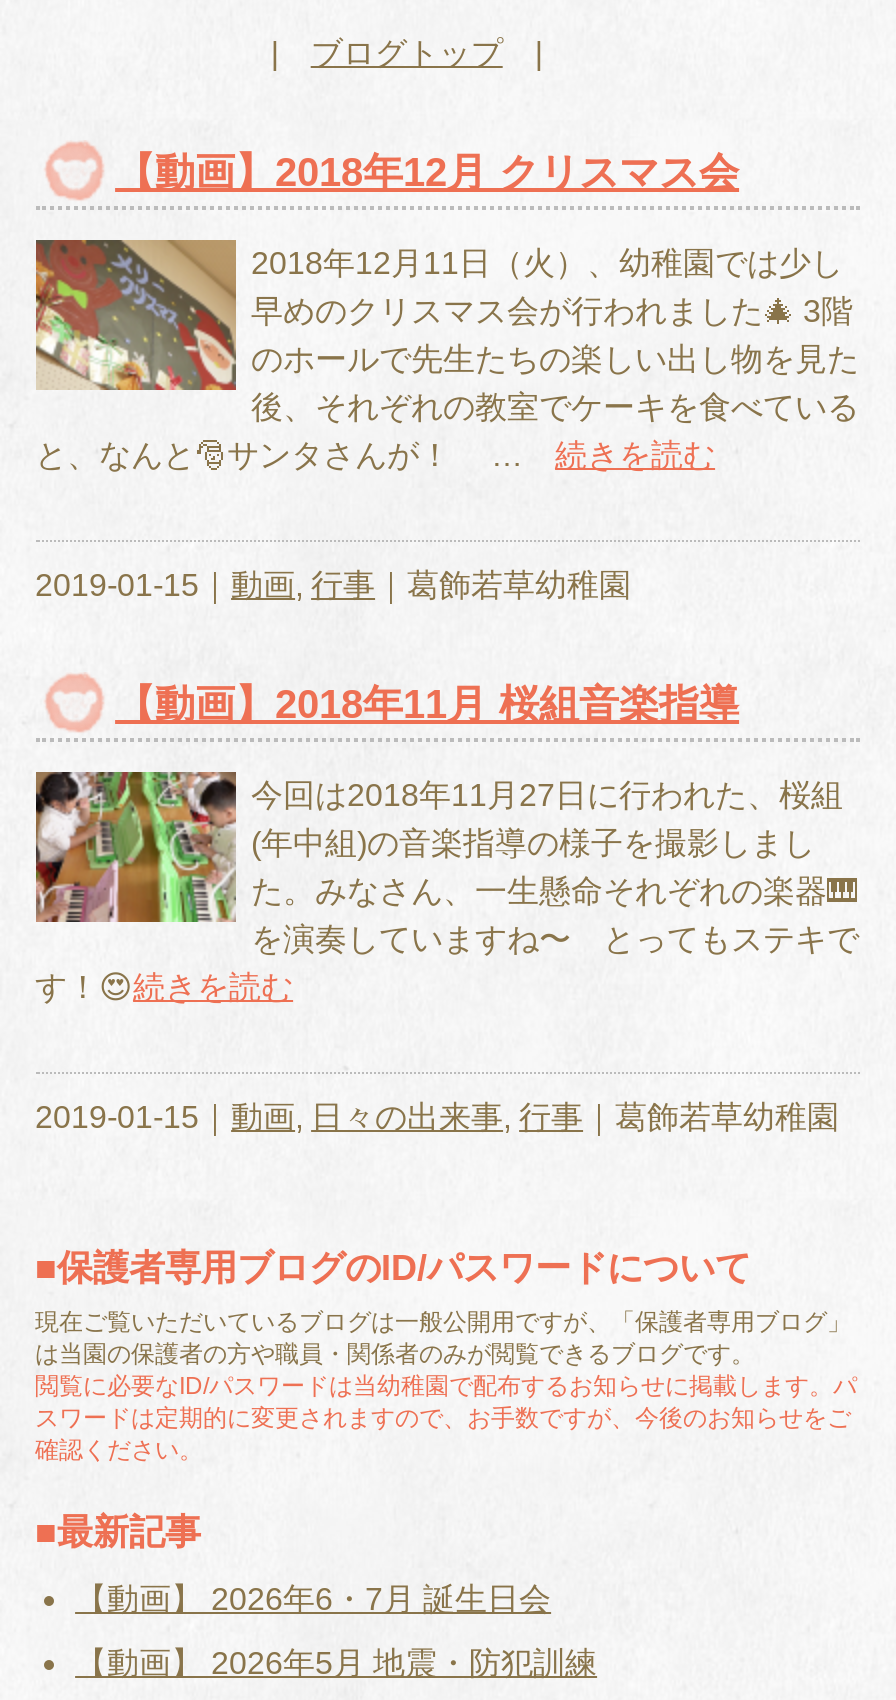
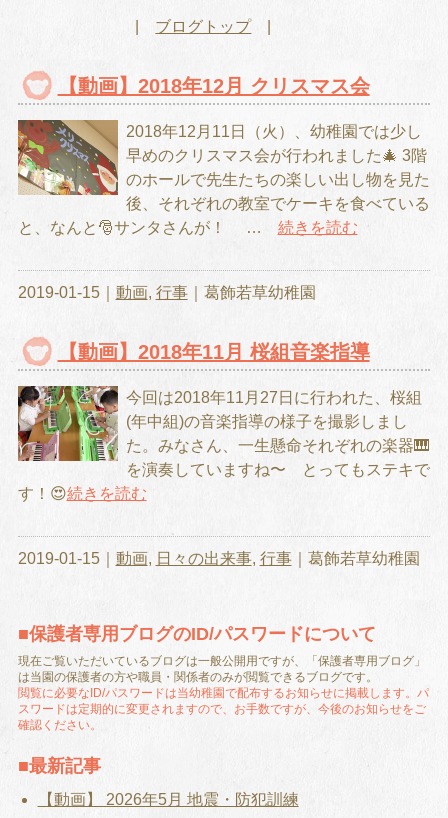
- 【動画】 2026年6・7月 誕生日会
